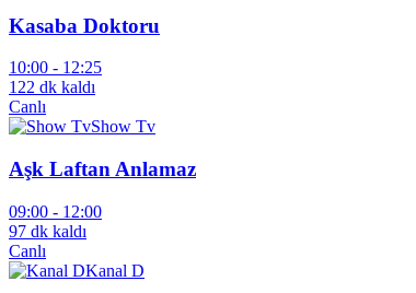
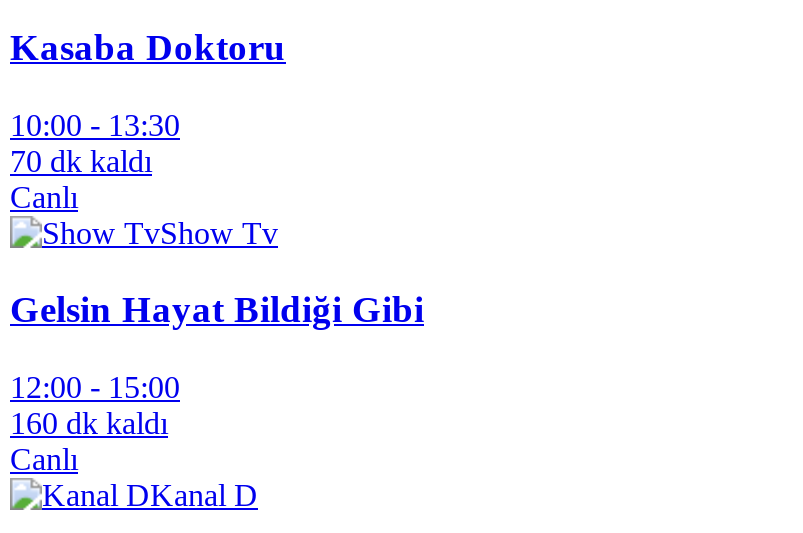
- 10:00 - 12:25
+ 10:00 - 13:30

- 122 dk kaldı
+ 70 dk kaldı

- Aşk Laftan Anlamaz
+ Gelsin Hayat Bildiği Gibi

- 09:00 - 12:00
- 97 dk kaldı
+ 12:00 - 15:00
+ 160 dk kaldı
